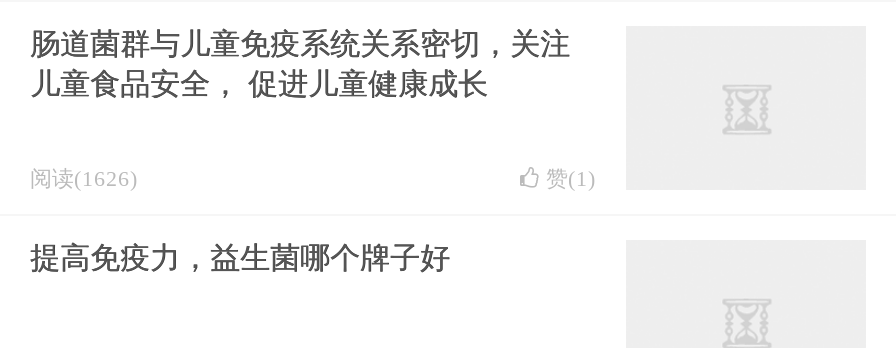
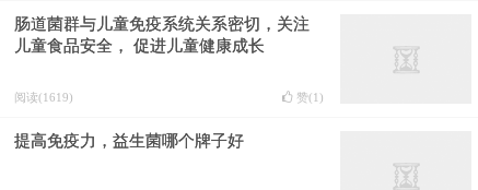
- 阅读(1626)
+ 阅读(1619)
